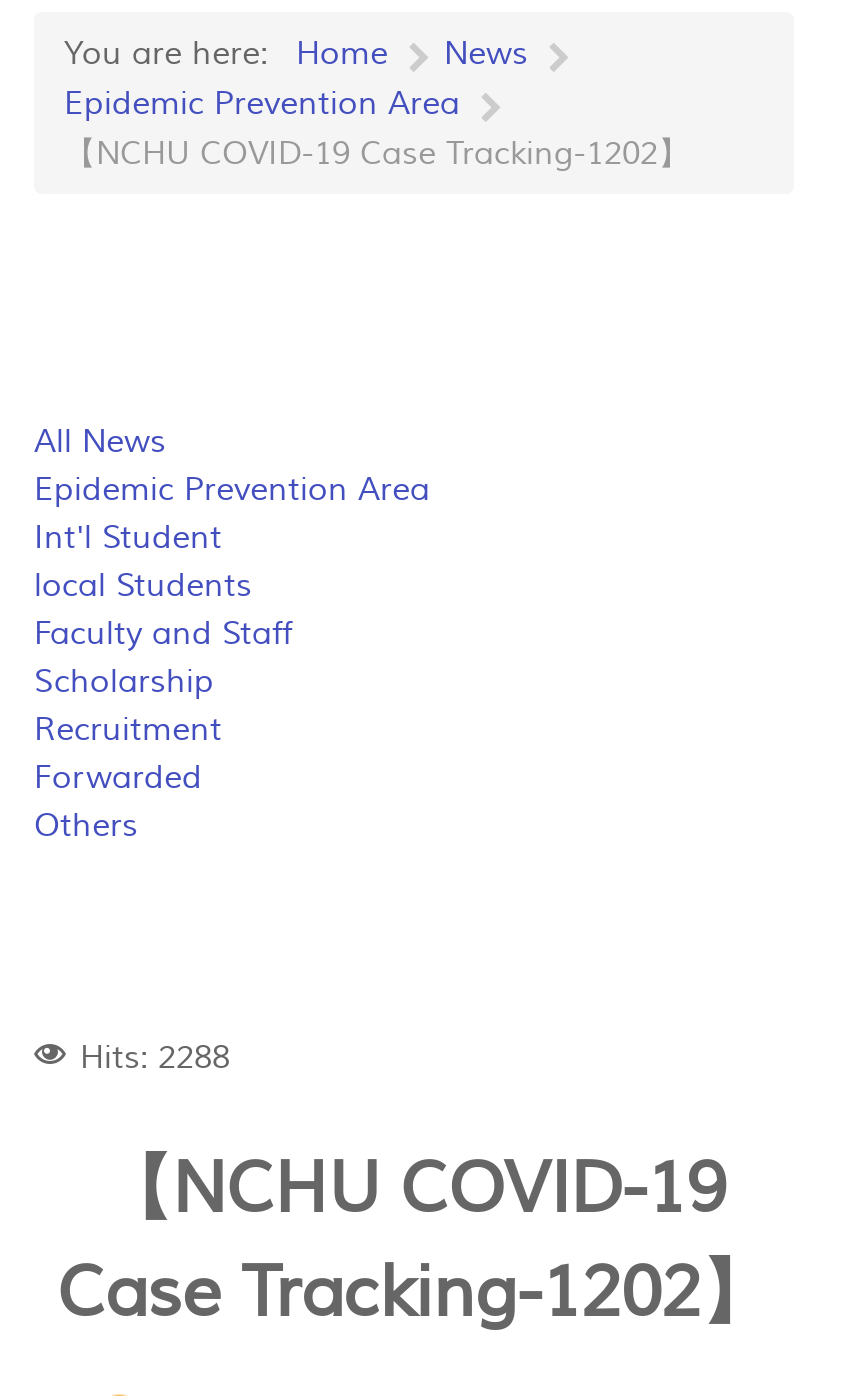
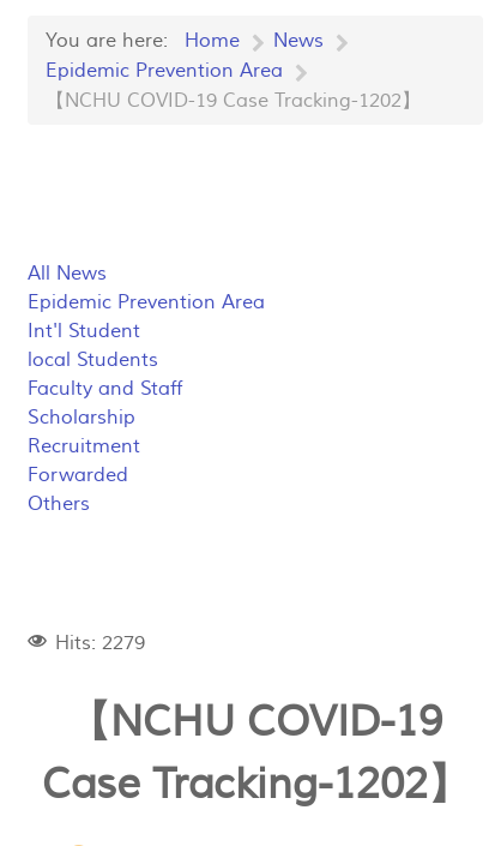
- Hits: 2288
+ Hits: 2279
